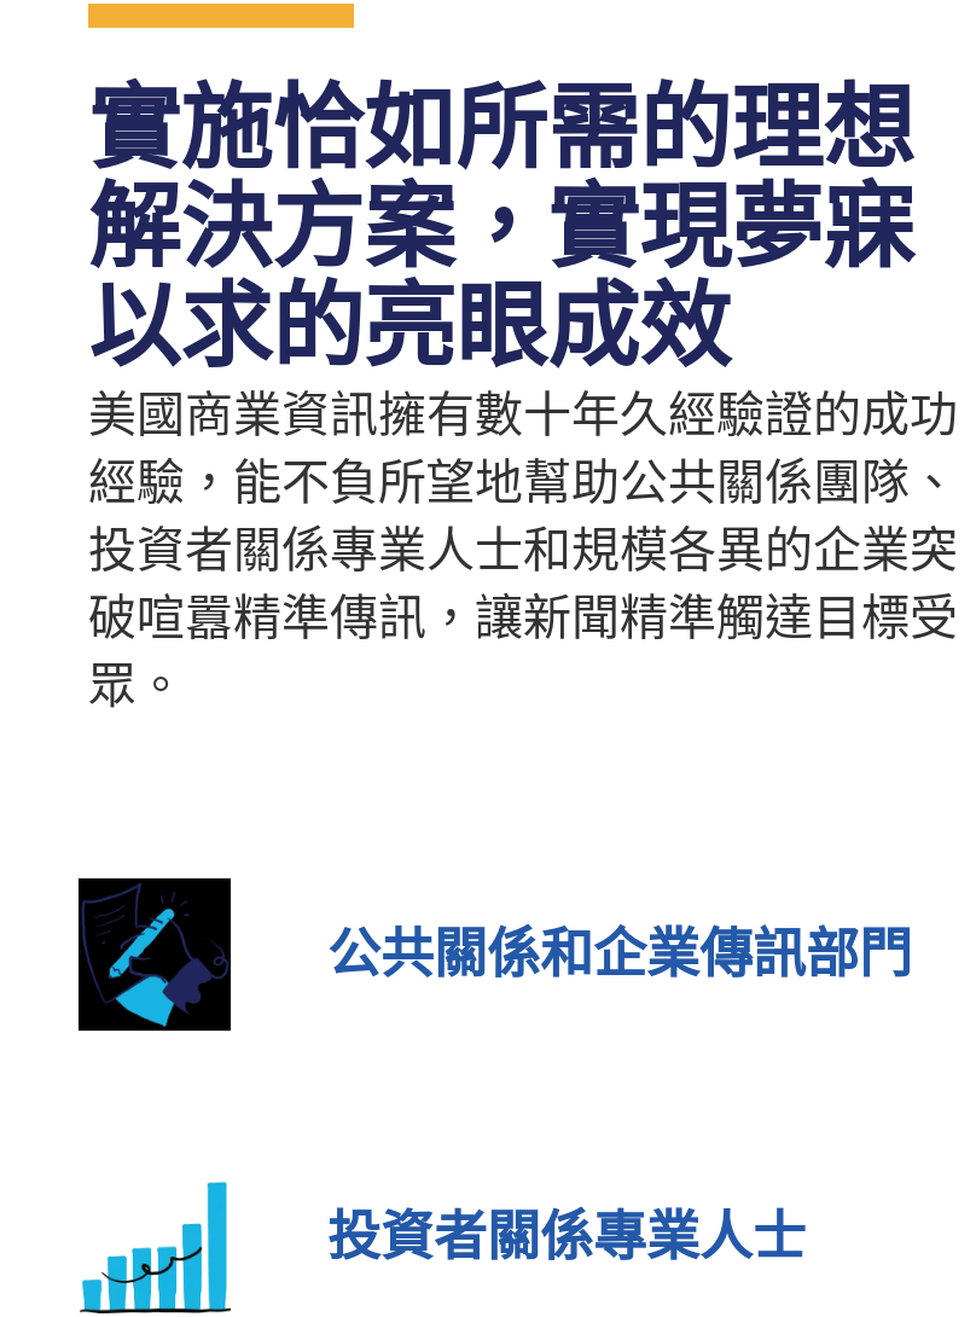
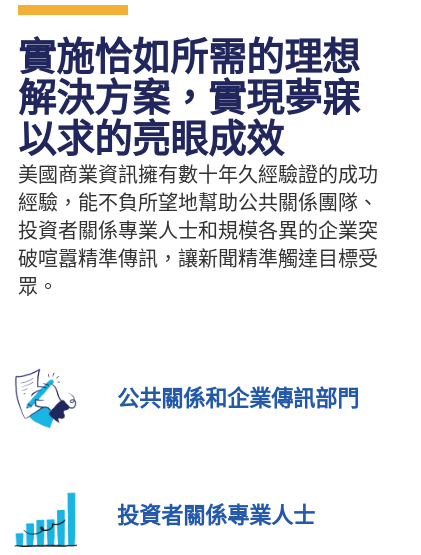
- [image]
+ [image]
